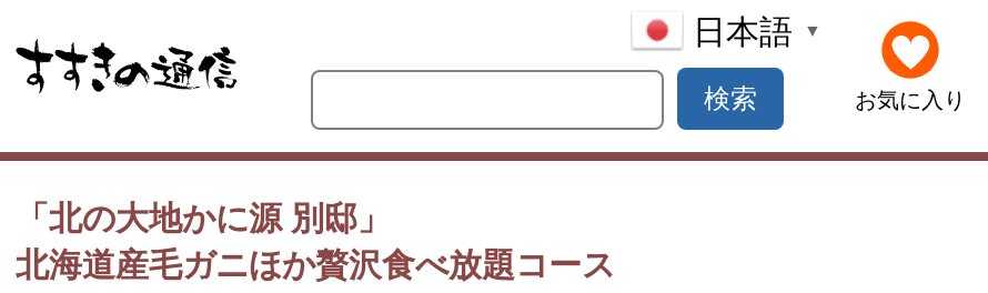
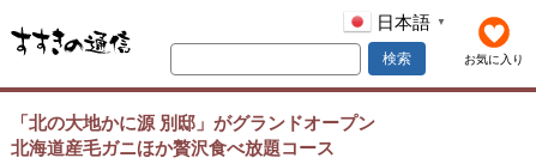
- 「北の大地かに源 別邸」
+ 「北の大地かに源 別邸」がグランドオープン
